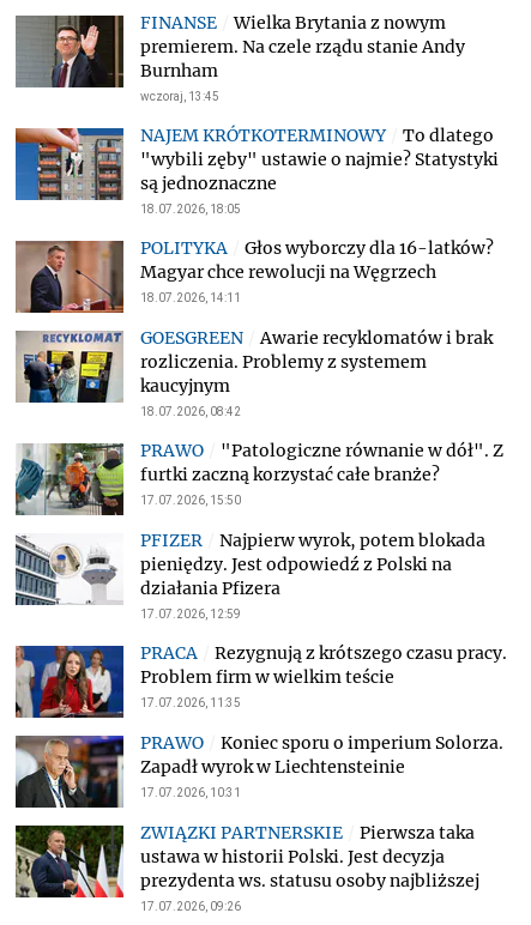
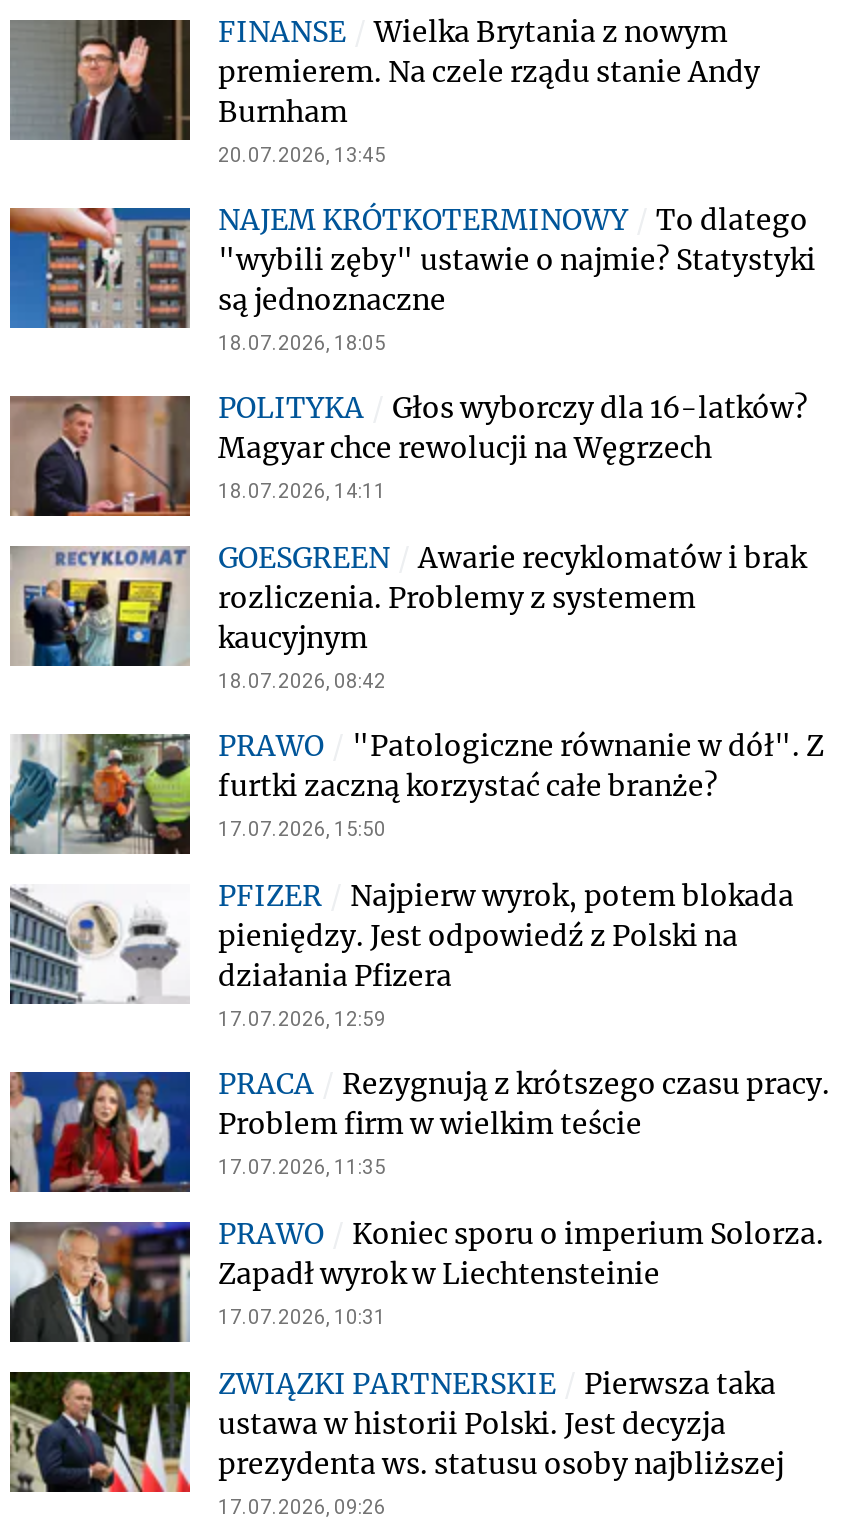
- wczoraj, 13:45
+ 20.07.2026, 13:45
